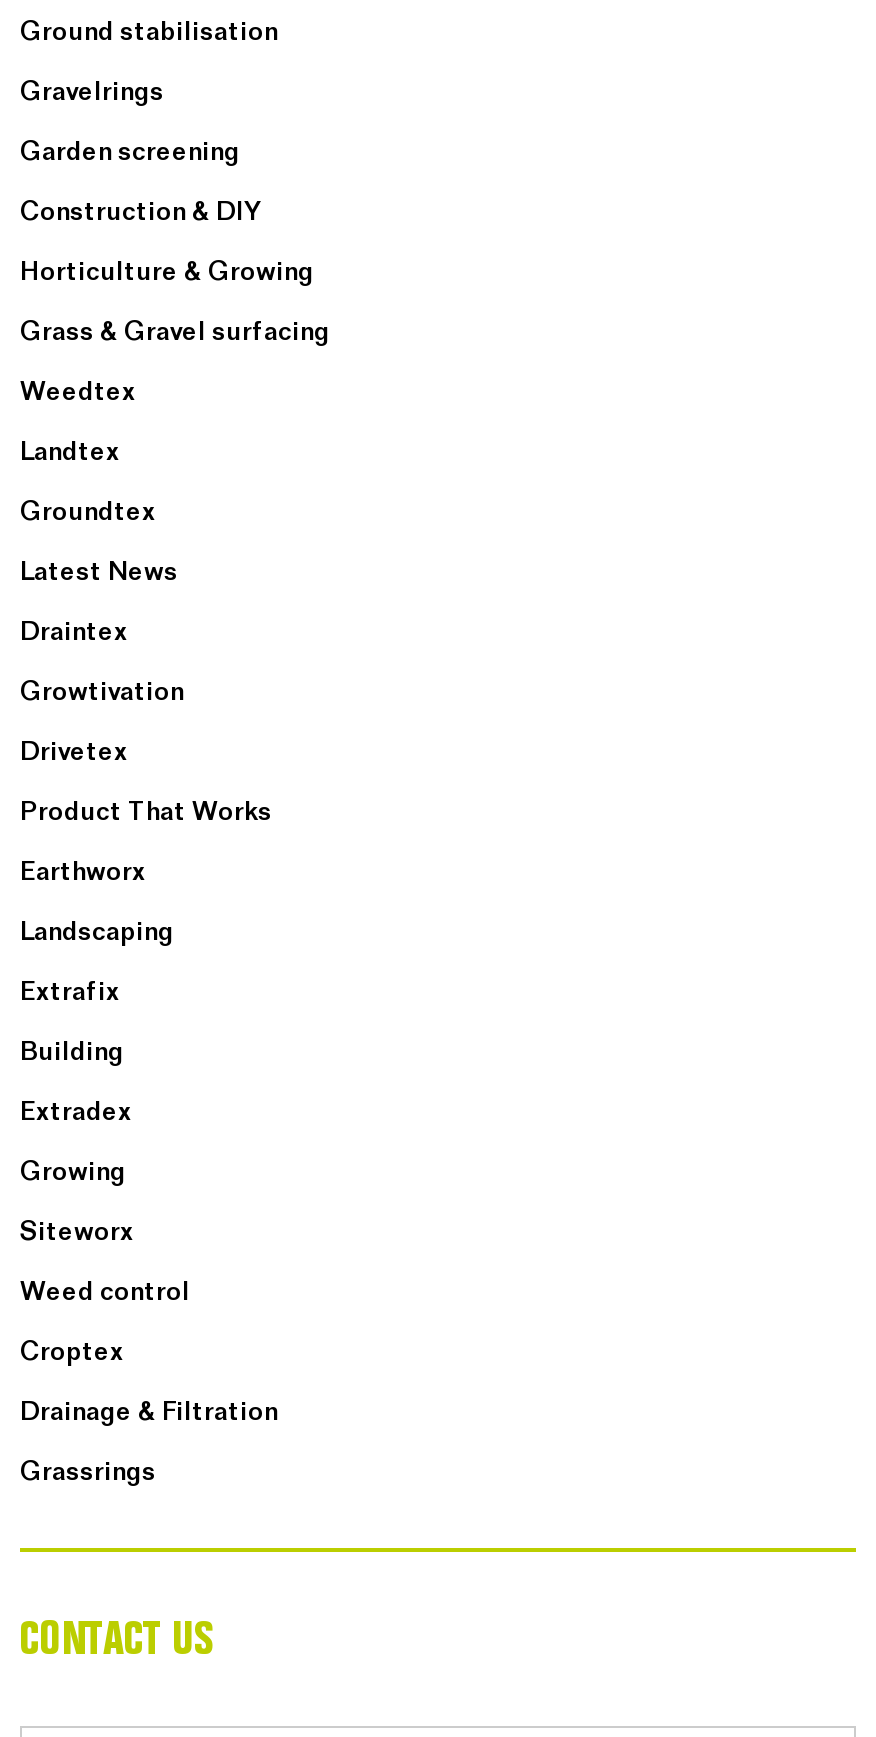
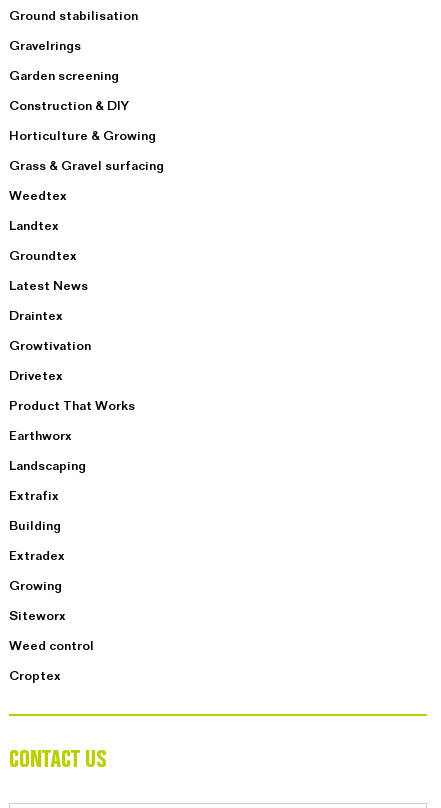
- Drainage & Filtration
- Grassrings
